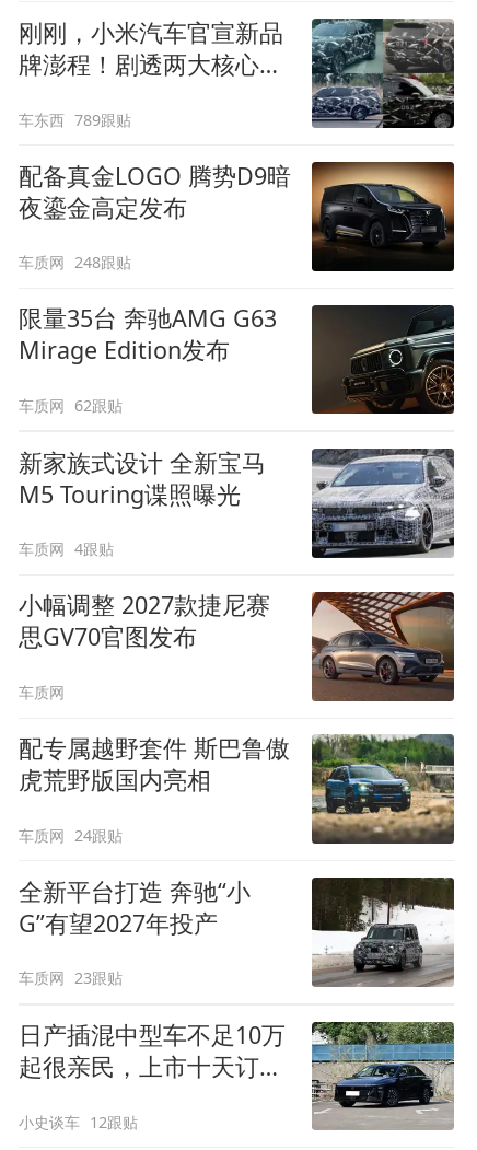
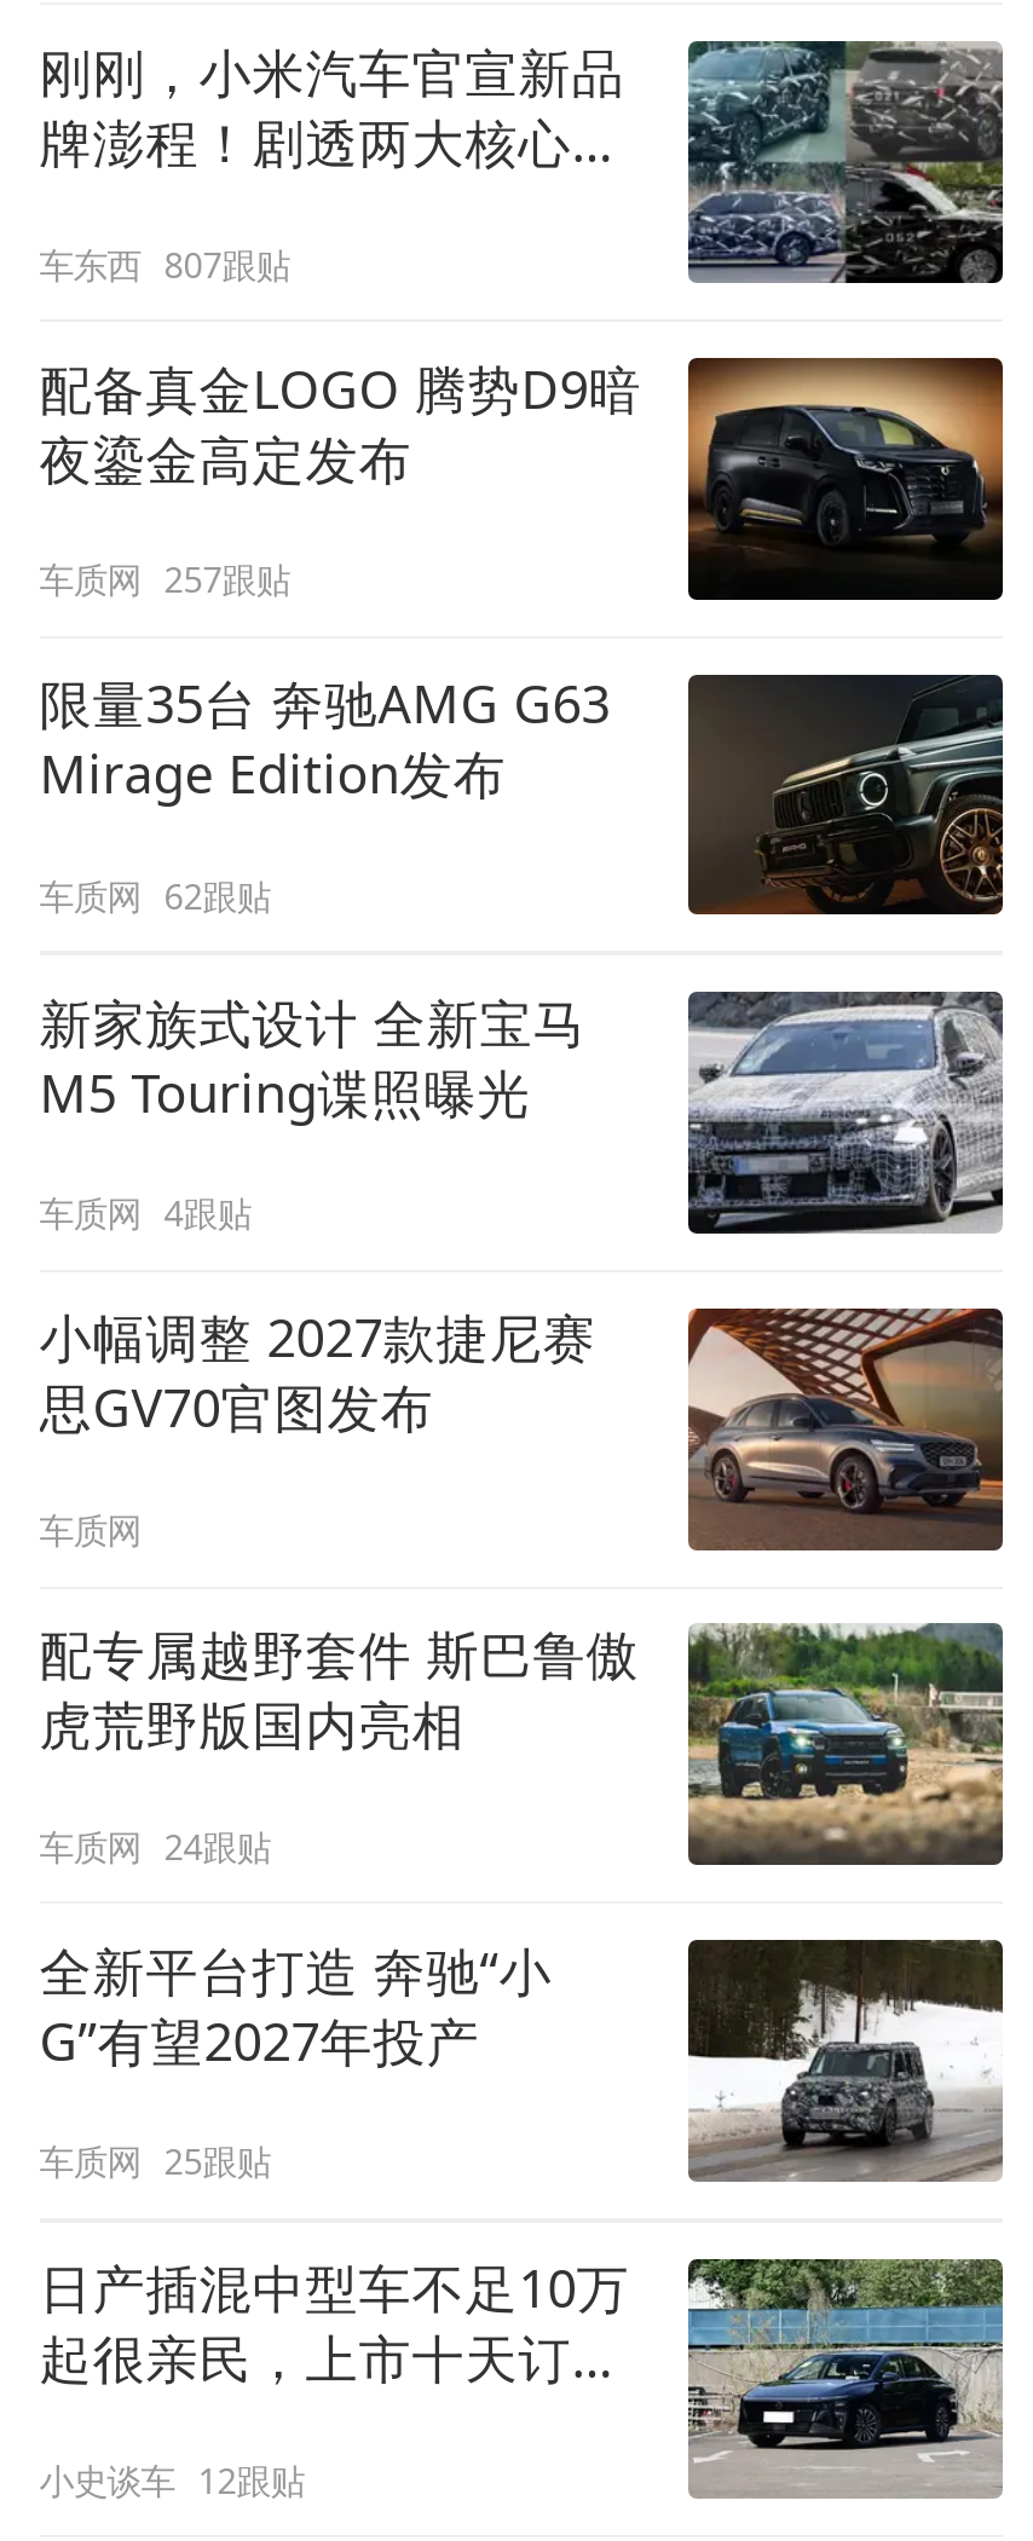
- 车东西 789跟贴
+ 车东西 807跟贴

- 车质网 248跟贴
+ 车质网 257跟贴

- 车质网 23跟贴
+ 车质网 25跟贴
